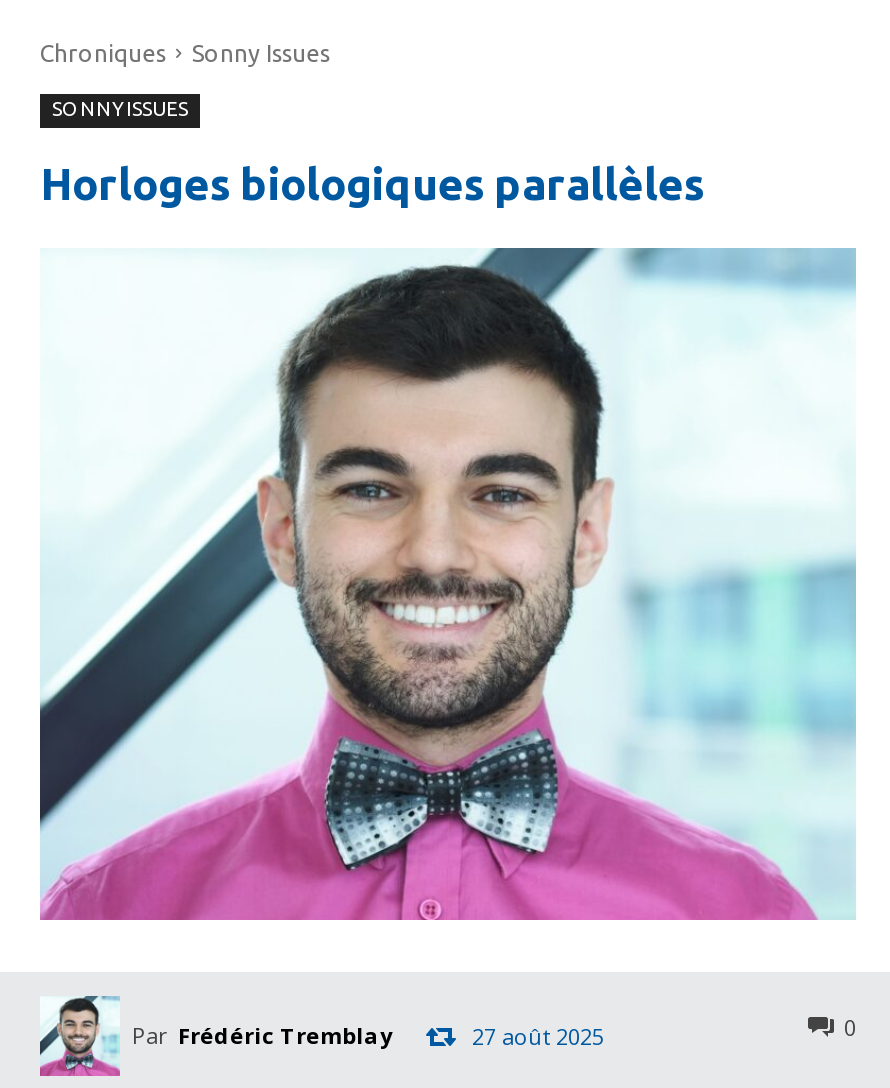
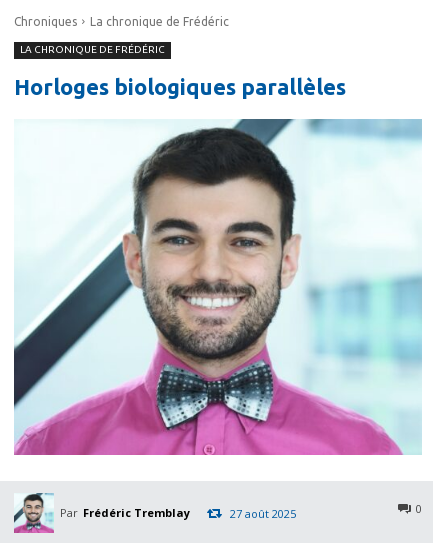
- Sonny Issues
+ La chronique de Frédéric

- SONNY ISSUES
+ LA CHRONIQUE DE FRÉDÉRIC
